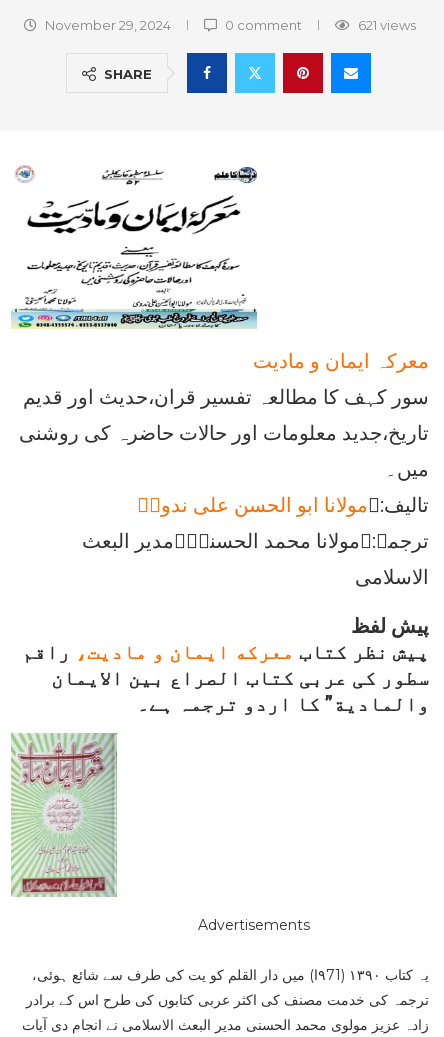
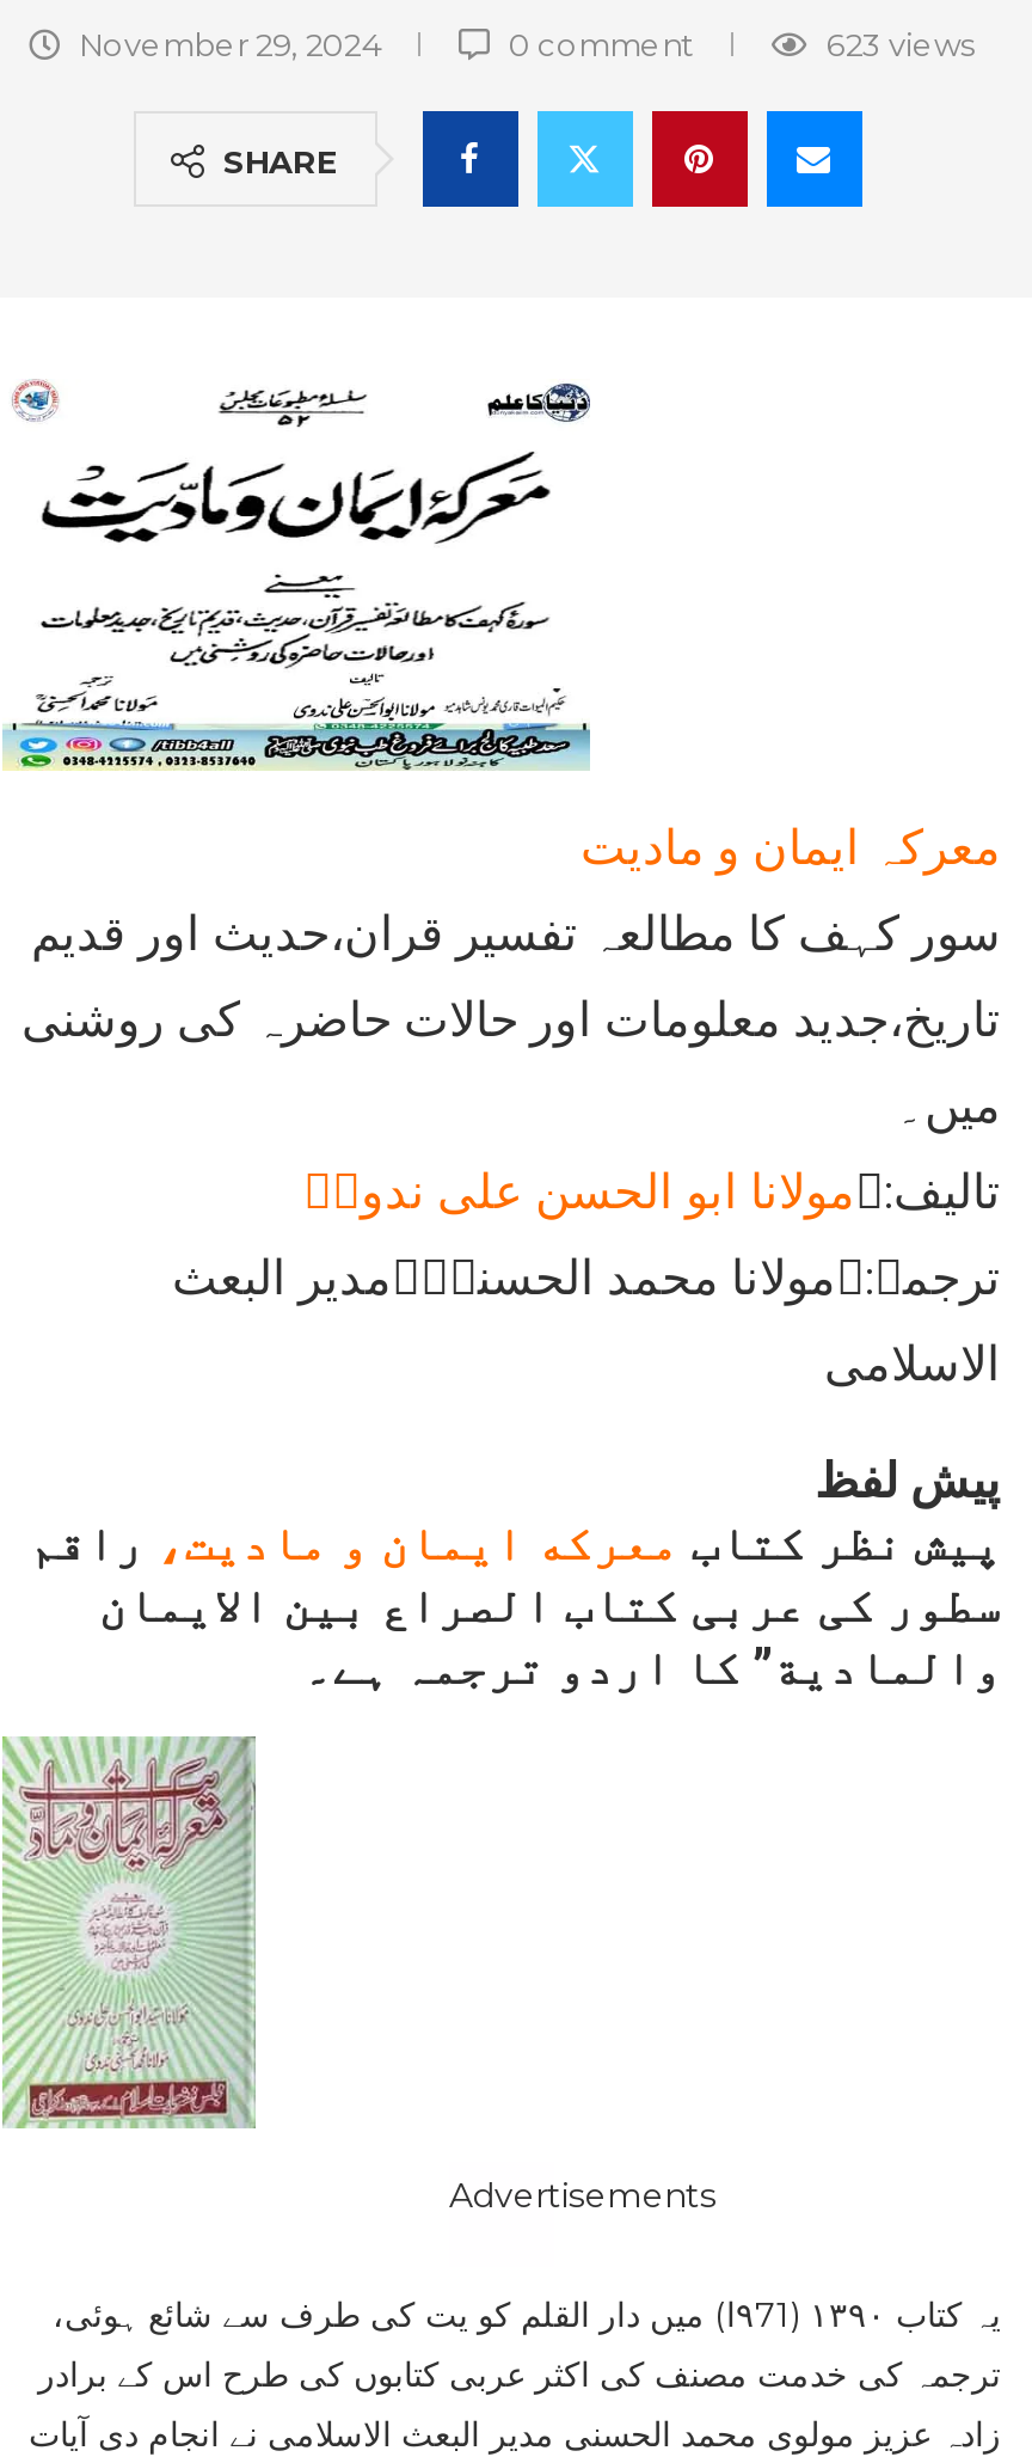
- 621 views
+ 623 views
